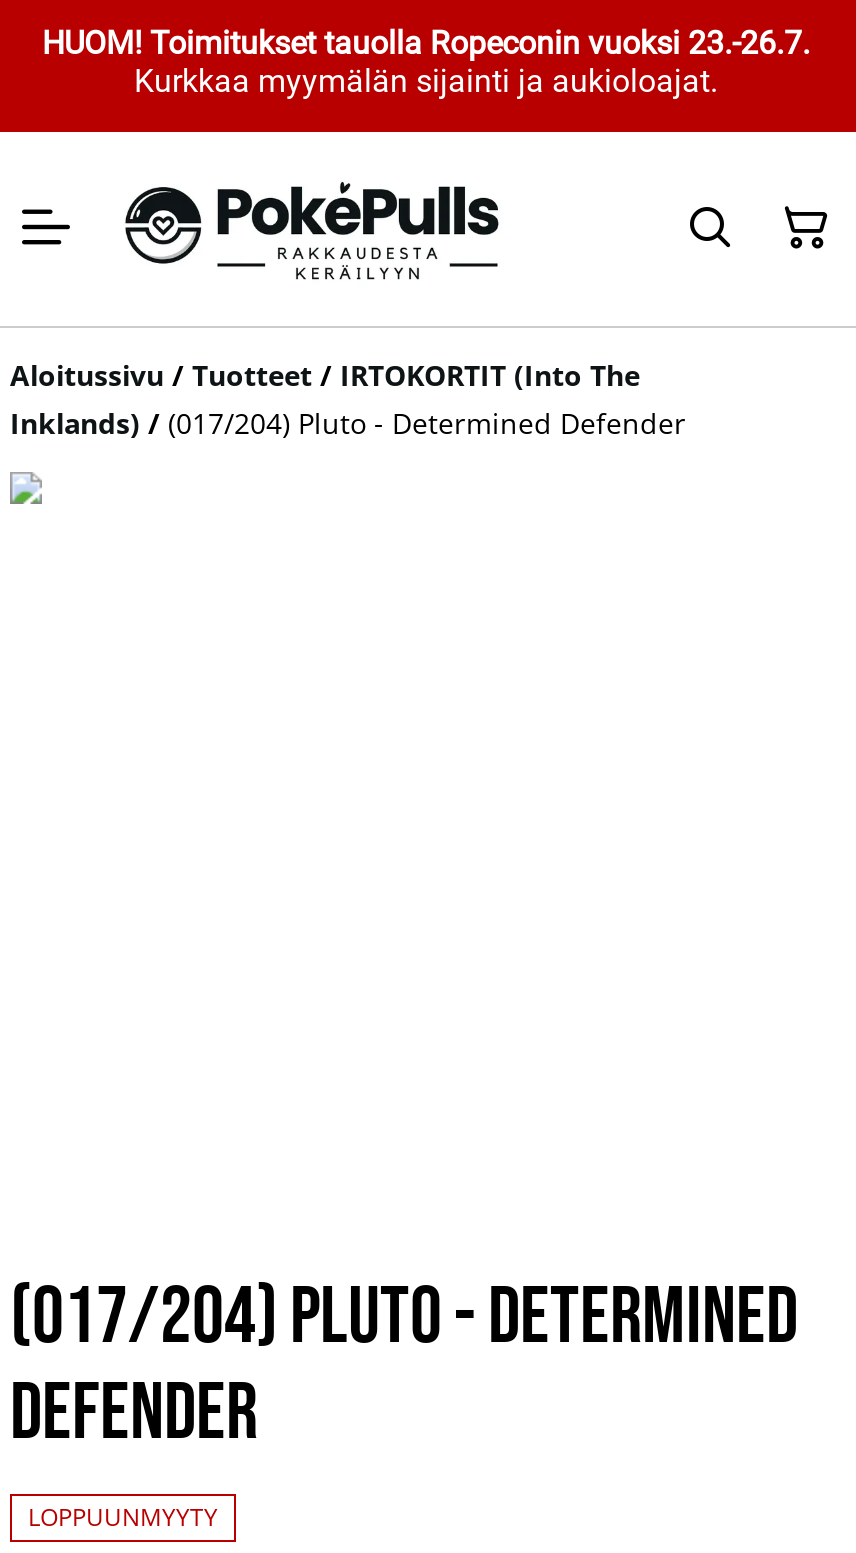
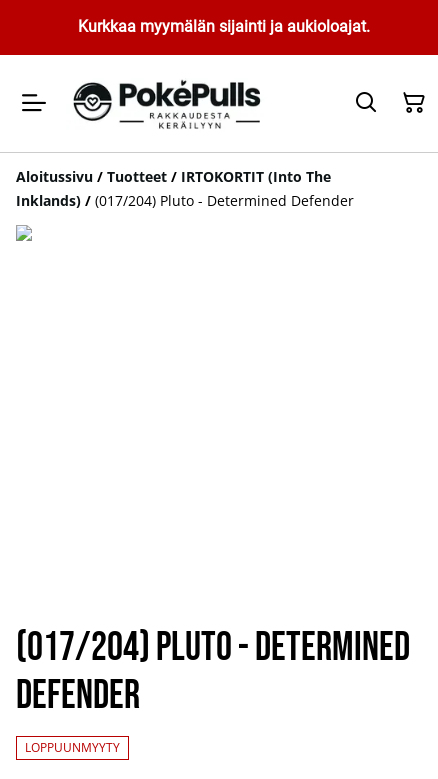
- HUOM! Toimitukset tauolla Ropeconin vuoksi 23.-26.7.
